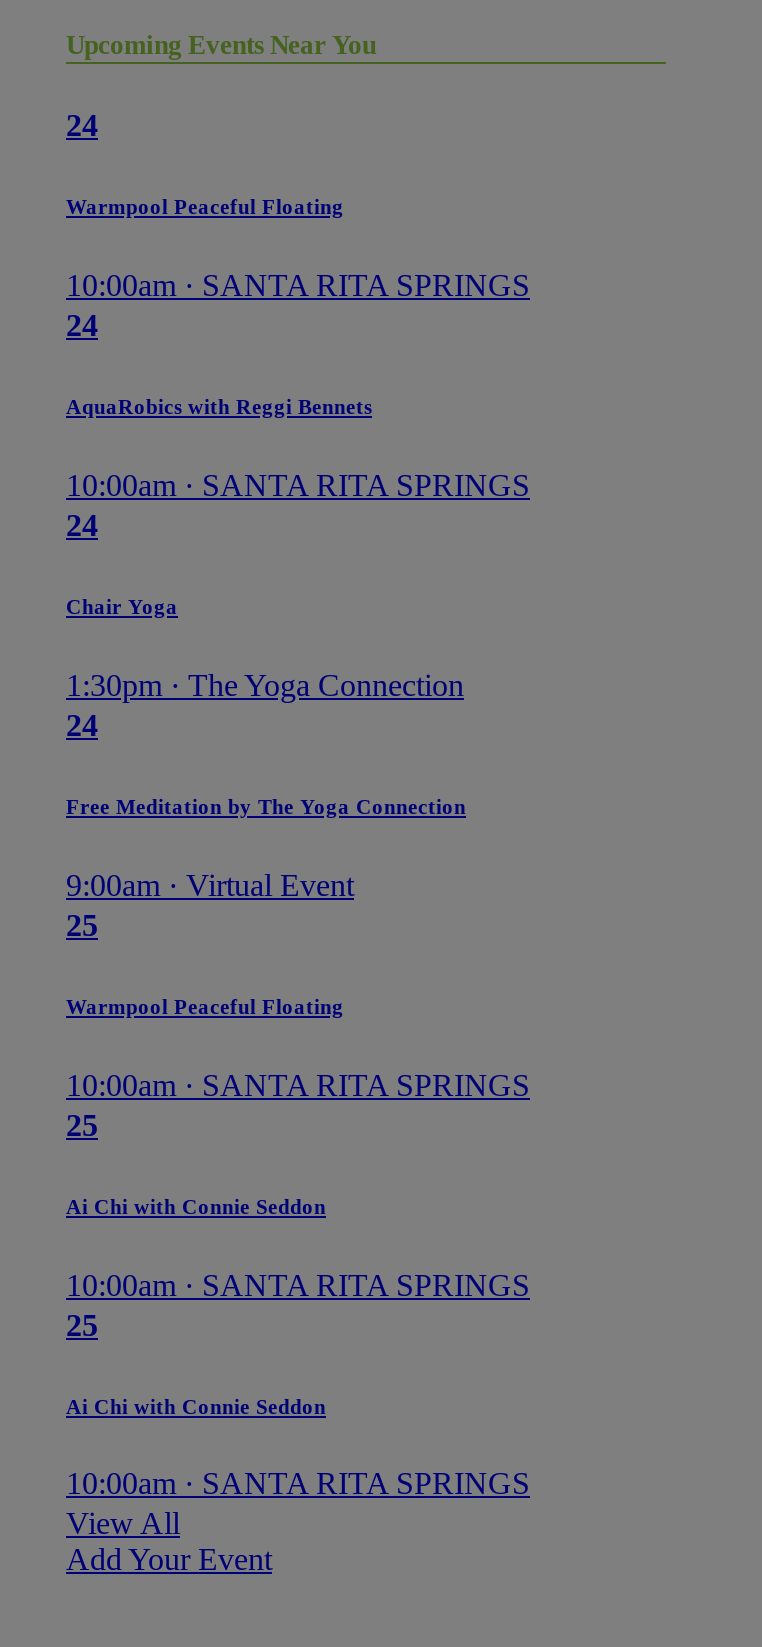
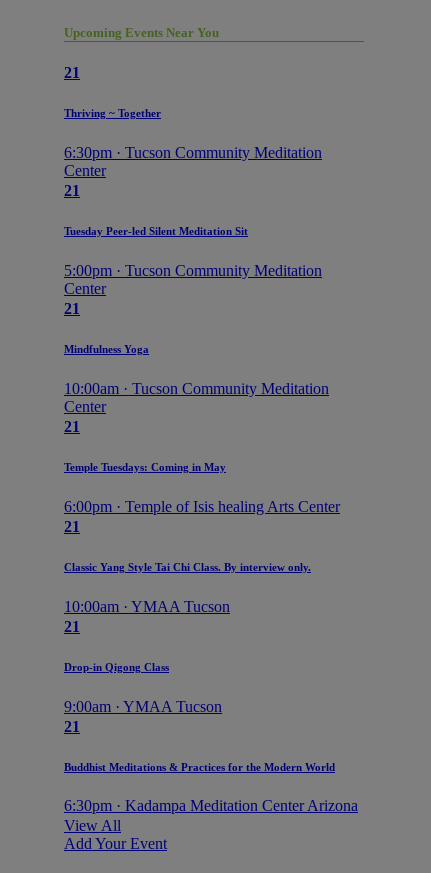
- 24
+ 21

- Warmpool Peaceful Floating
+ Thriving ~ Together

- 10:00am · SANTA RITA SPRINGS
- 24
+ 6:30pm · Tucson Community Meditation
+ Center
+ 21

- AquaRobics with Reggi Bennets
+ Tuesday Peer-led Silent Meditation Sit

- 10:00am · SANTA RITA SPRINGS
- 24
+ 5:00pm · Tucson Community Meditation
+ Center
+ 21

- Chair Yoga
+ Mindfulness Yoga

- 1:30pm · The Yoga Connection
- 24
+ 10:00am · Tucson Community Meditation
+ Center
+ 21

- Free Meditation by The Yoga Connection
+ Temple Tuesdays: Coming in May

- 9:00am · Virtual Event
- 25
+ 6:00pm · Temple of Isis healing Arts Center
+ 21

- Warmpool Peaceful Floating
+ Classic Yang Style Tai Chi Class. By interview only.

- 10:00am · SANTA RITA SPRINGS
- 25
+ 10:00am · YMAA Tucson
+ 21

- Ai Chi with Connie Seddon
+ Drop-in Qigong Class

- 10:00am · SANTA RITA SPRINGS
- 25
+ 9:00am · YMAA Tucson
+ 21

- Ai Chi with Connie Seddon
+ Buddhist Meditations & Practices for the Modern World

- 10:00am · SANTA RITA SPRINGS
+ 6:30pm · Kadampa Meditation Center Arizona
